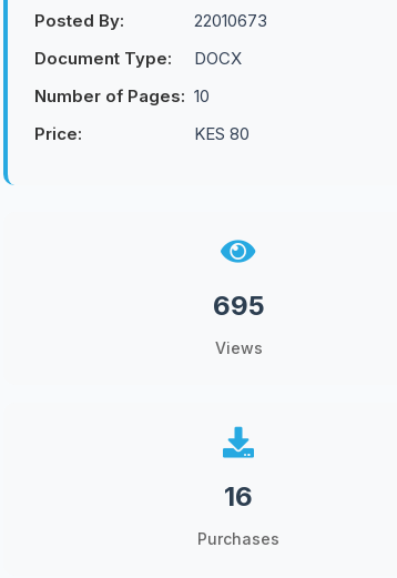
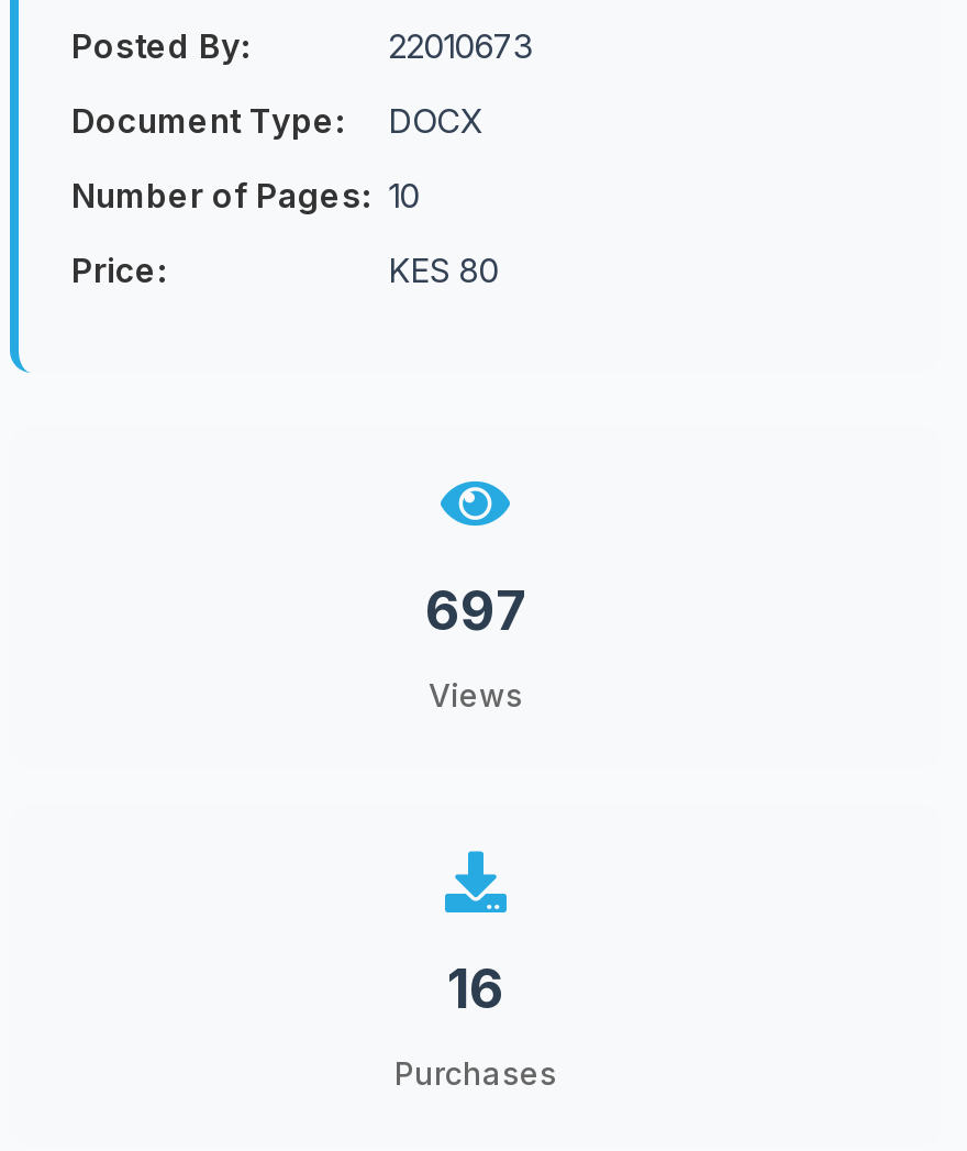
- 695
+ 697
